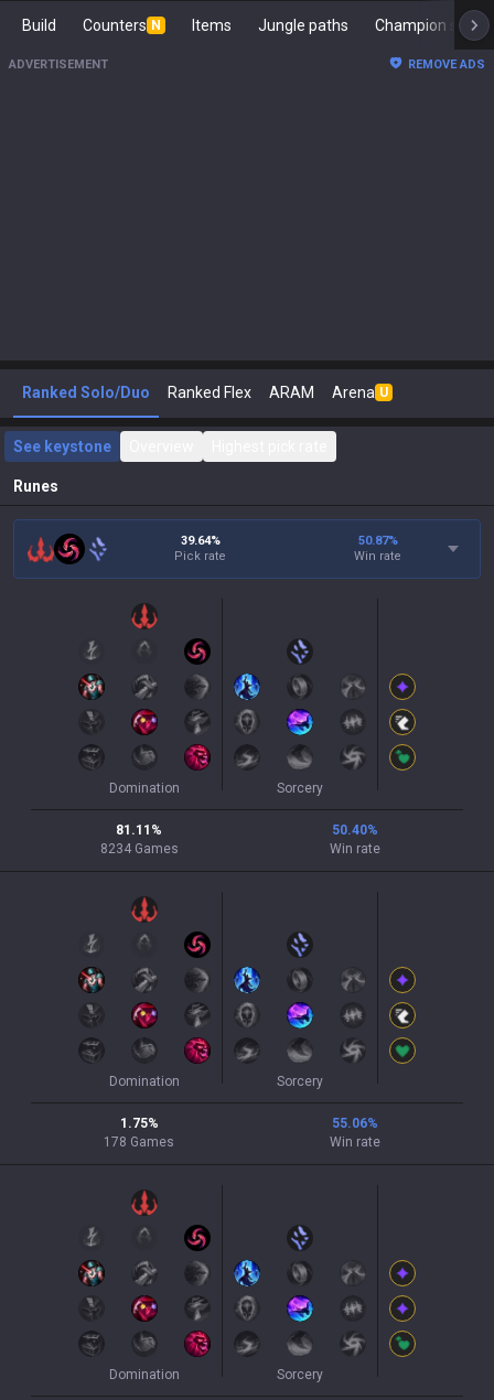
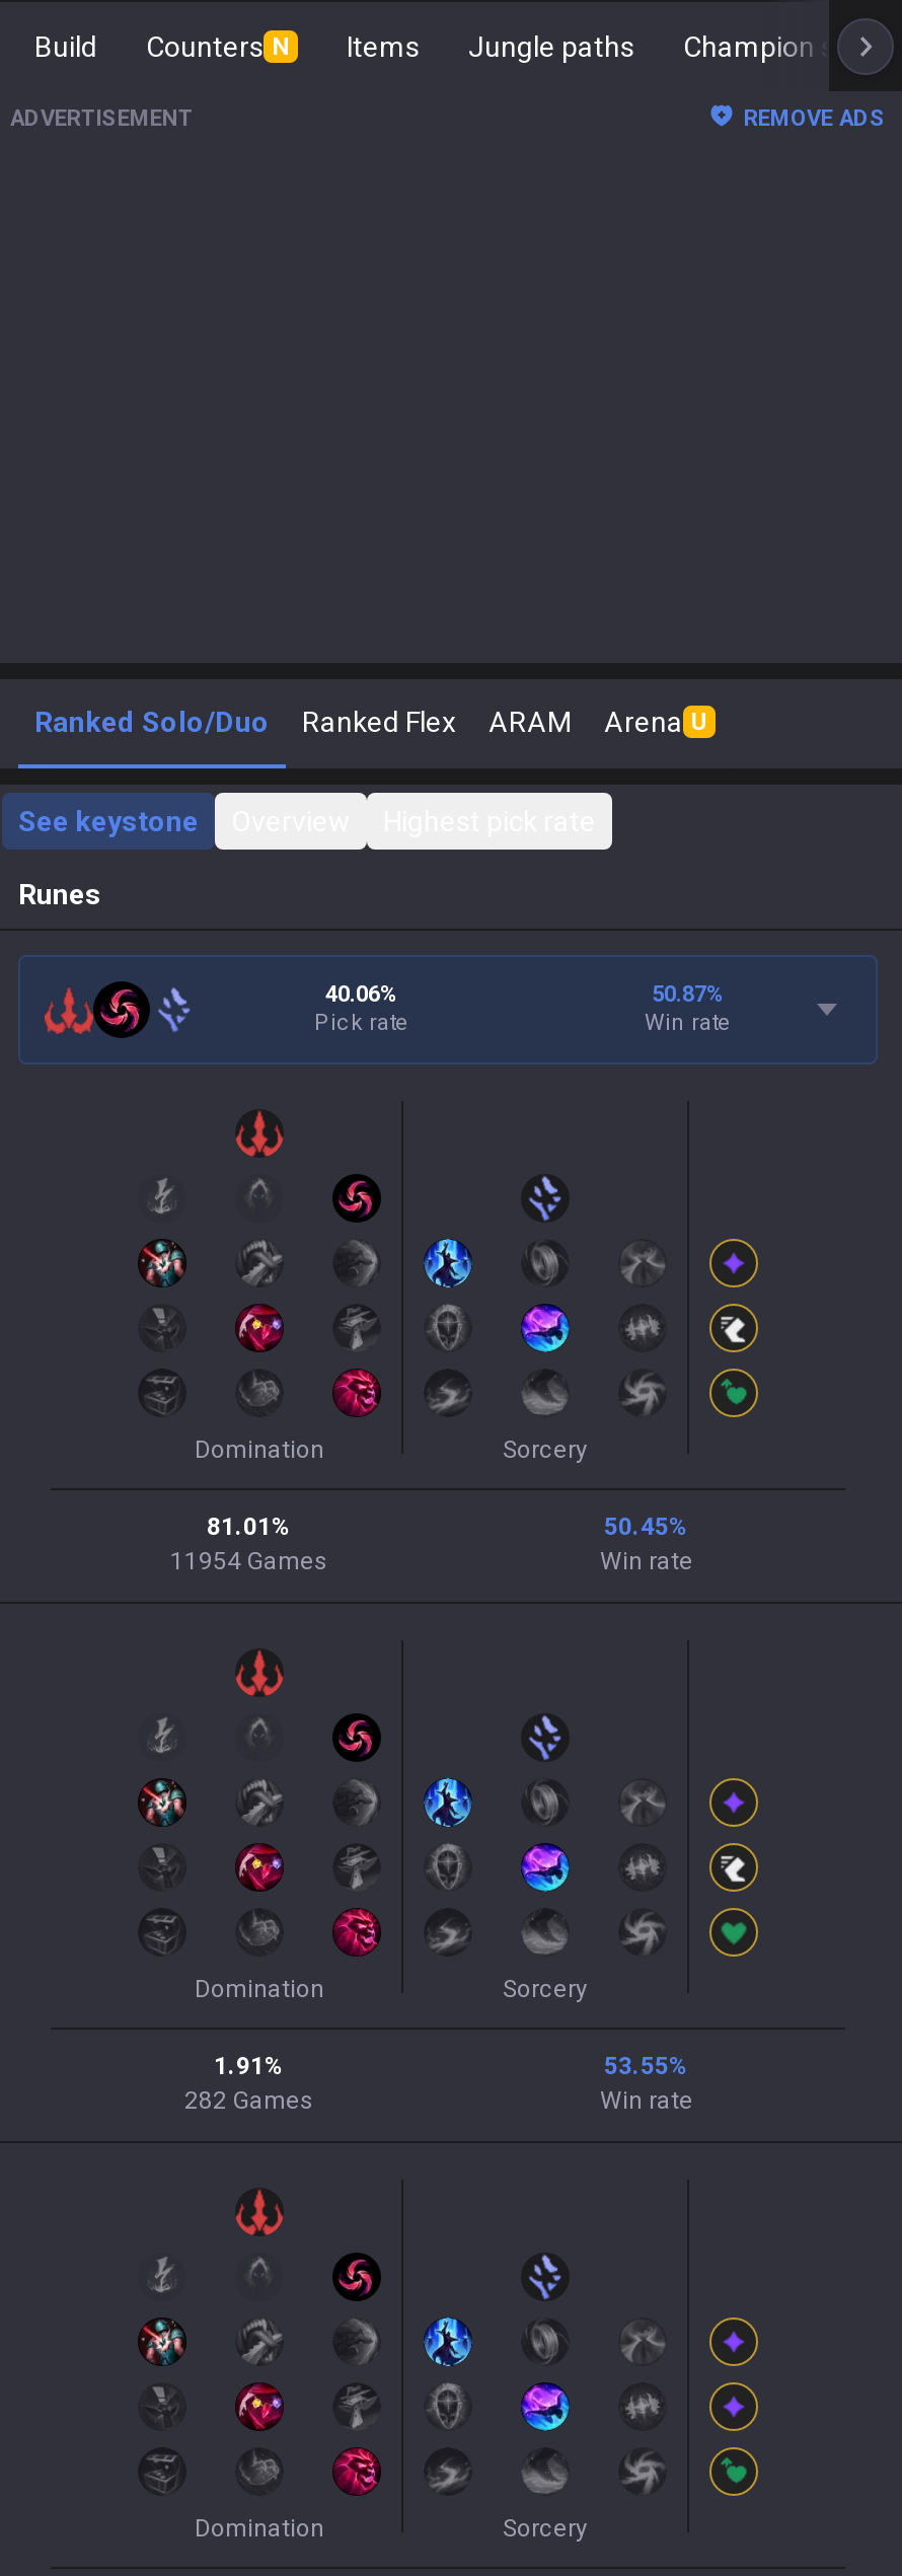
- 39.64%
+ 40.06%

- 81.11%
+ 81.01%

- 50.40%
+ 50.45%

- 8234 Games
+ 11954 Games

- 1.75%
+ 1.91%

- 55.06%
+ 53.55%

- 178 Games
+ 282 Games
